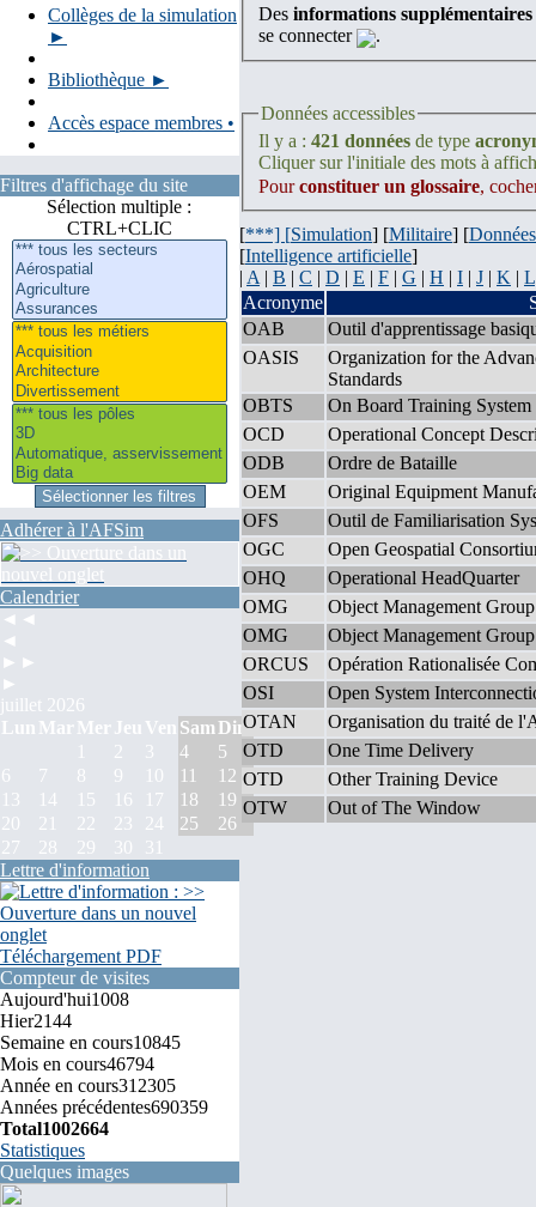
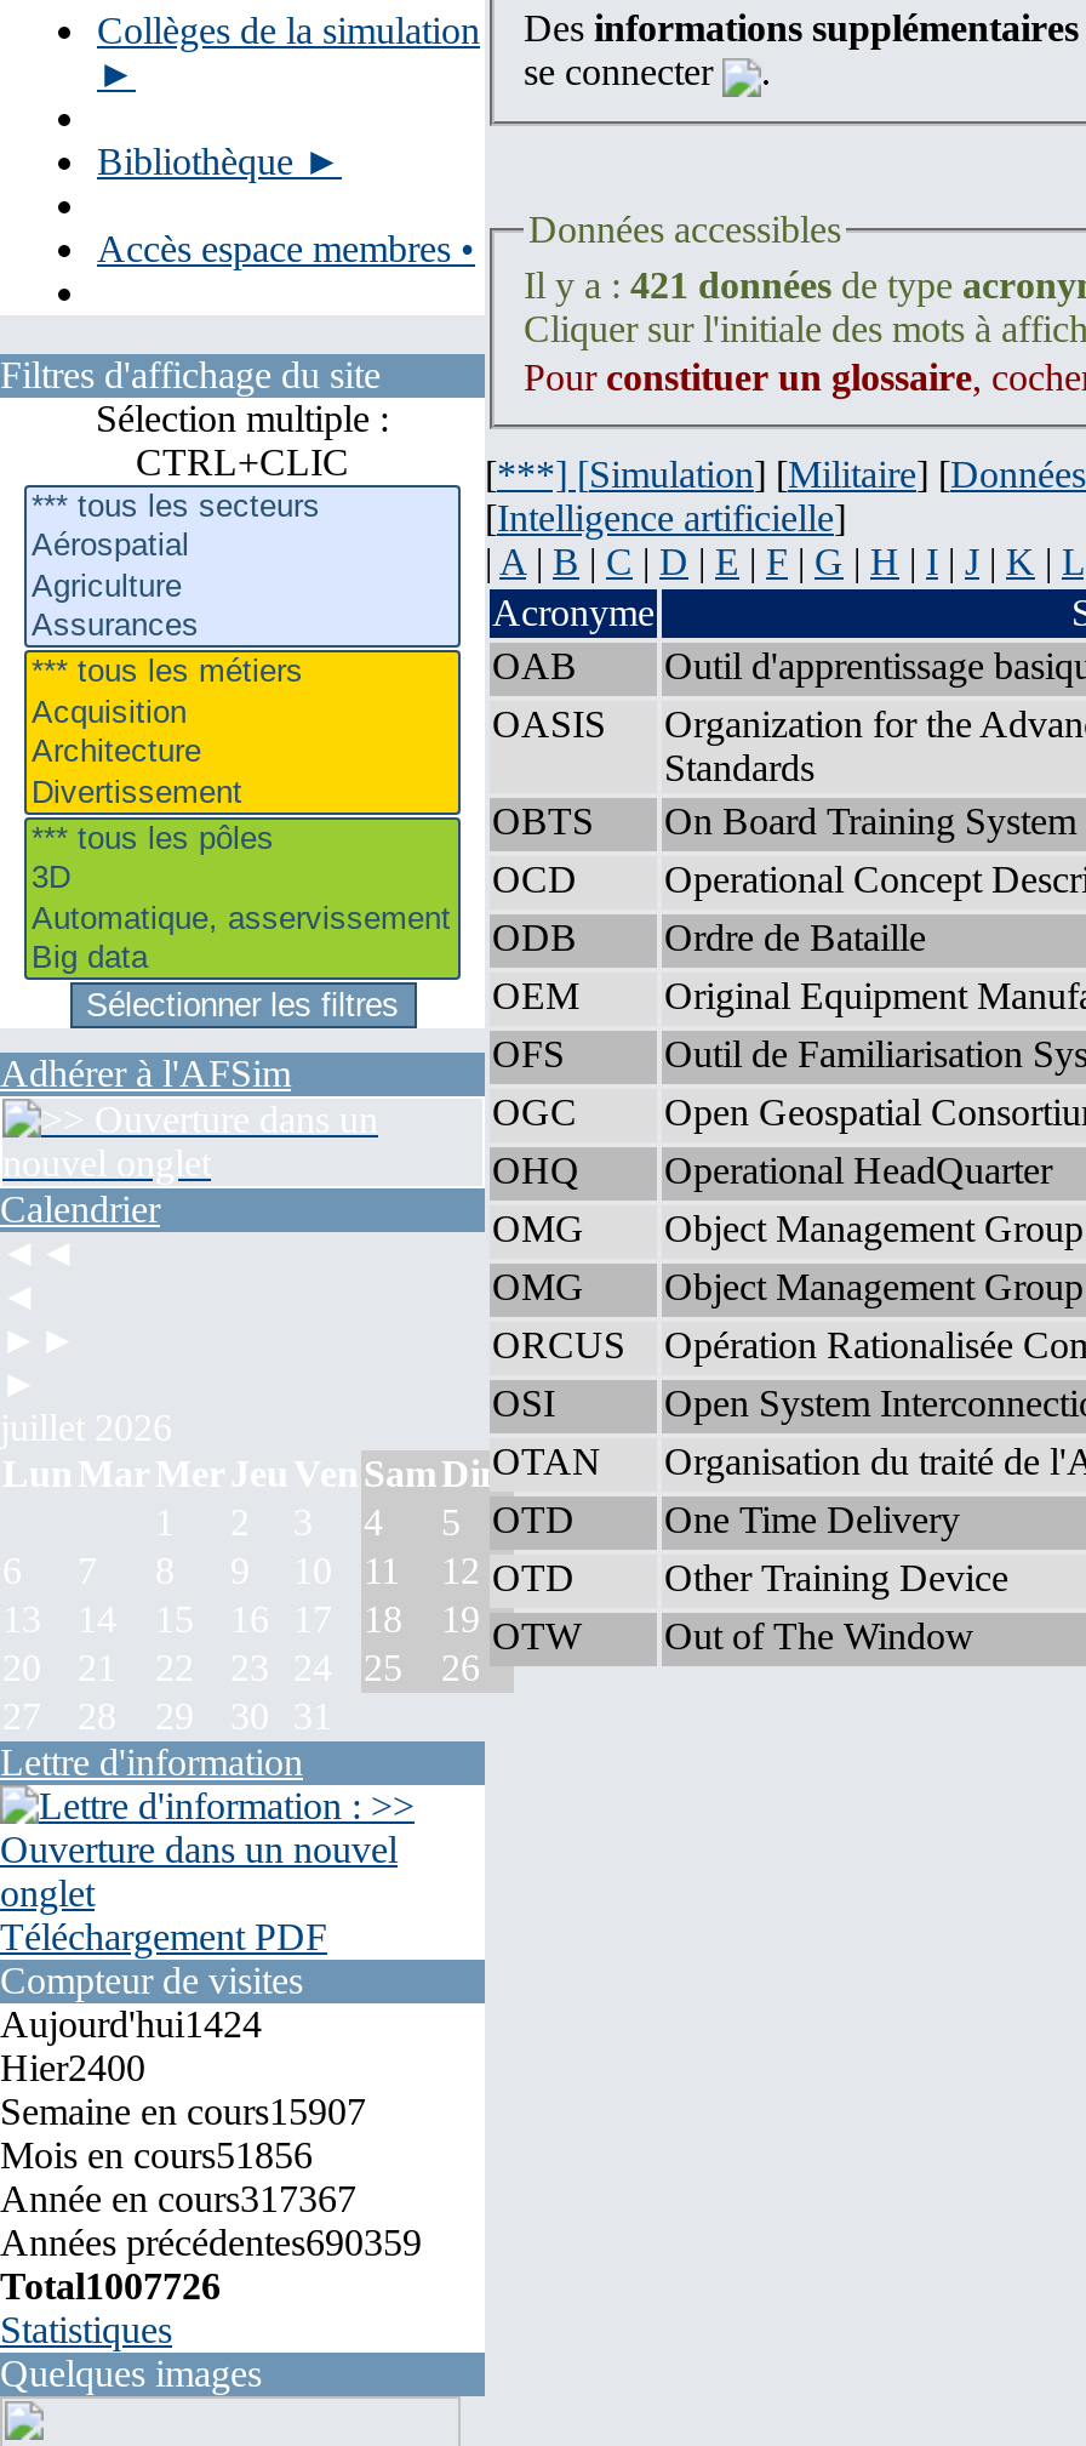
- Aujourd'hui1008
+ Aujourd'hui1424

- Hier2144
+ Hier2400

- Semaine en cours10845
+ Semaine en cours15907

- Mois en cours46794
+ Mois en cours51856

- Année en cours312305
+ Année en cours317367

- Total1002664
+ Total1007726
